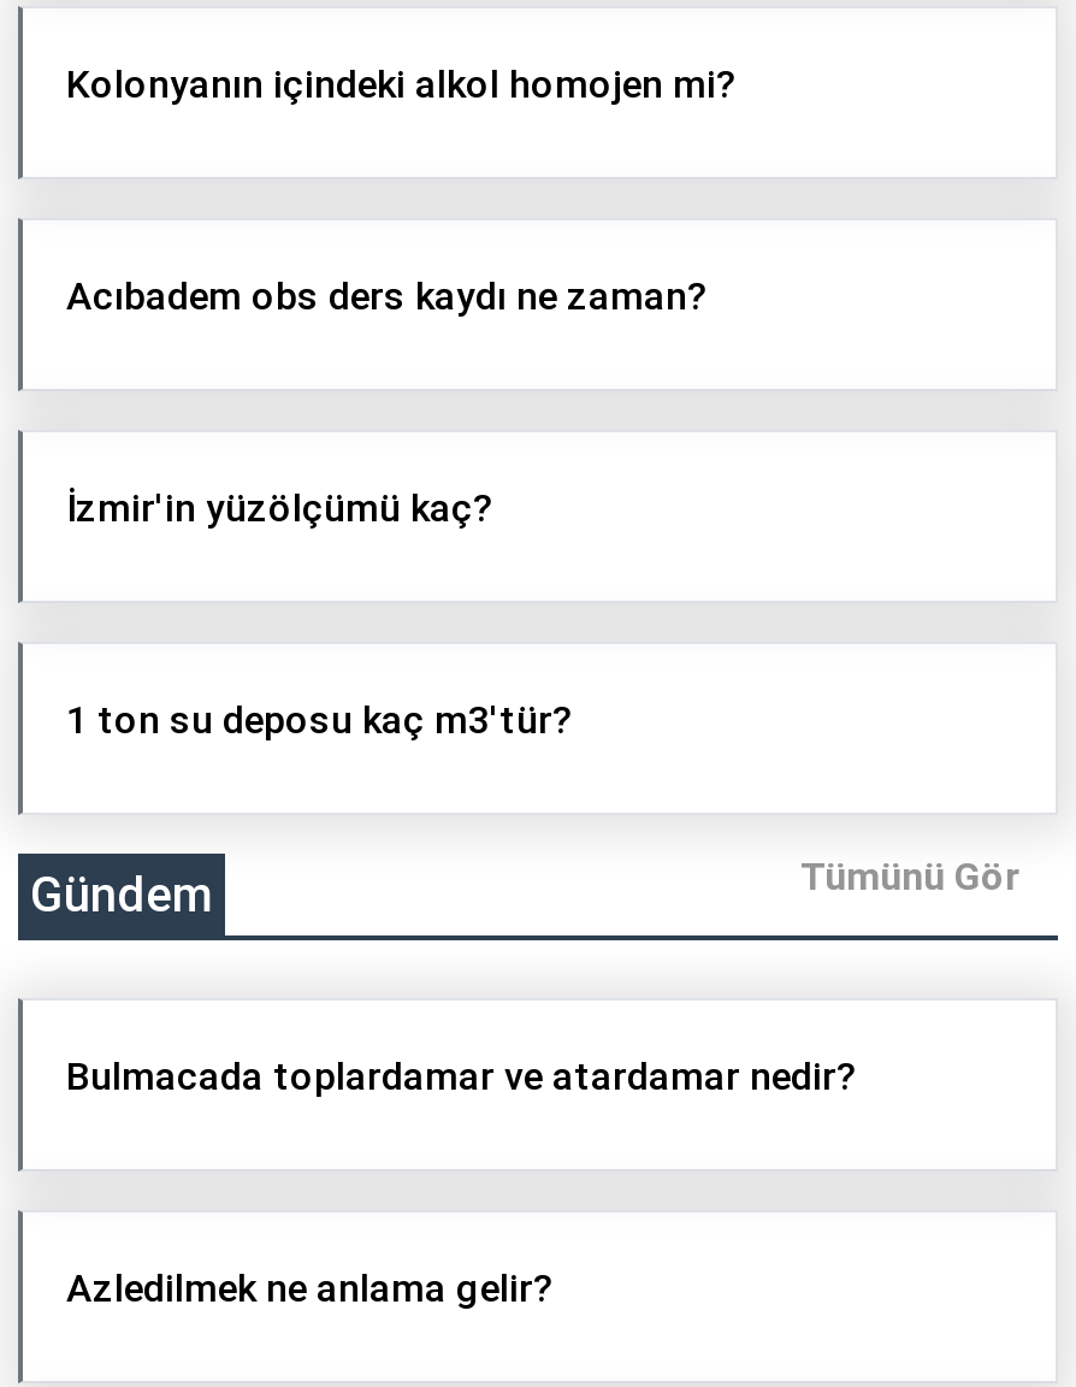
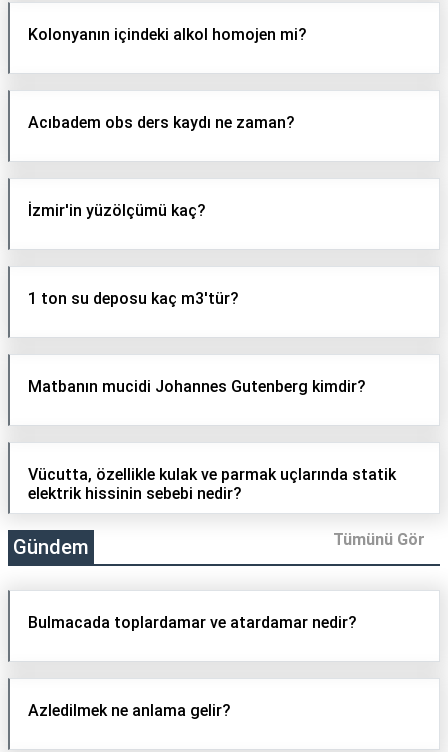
+ Matbanın mucidi Johannes Gutenberg kimdir?

+ Vücutta, özellikle kulak ve parmak uçlarında statik
+ elektrik hissinin sebebi nedir?
